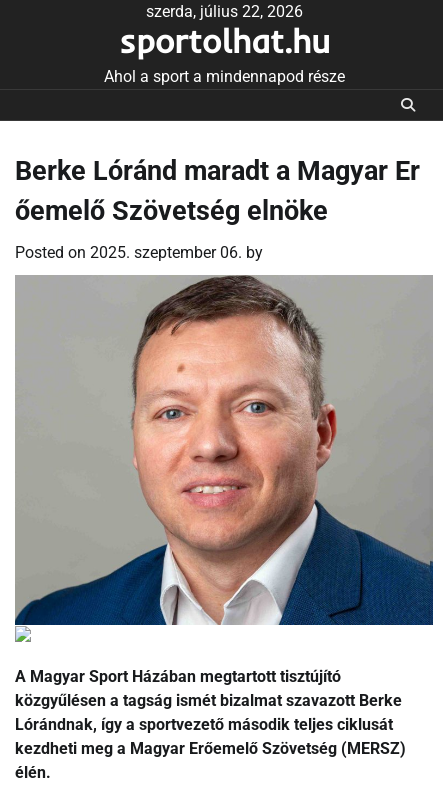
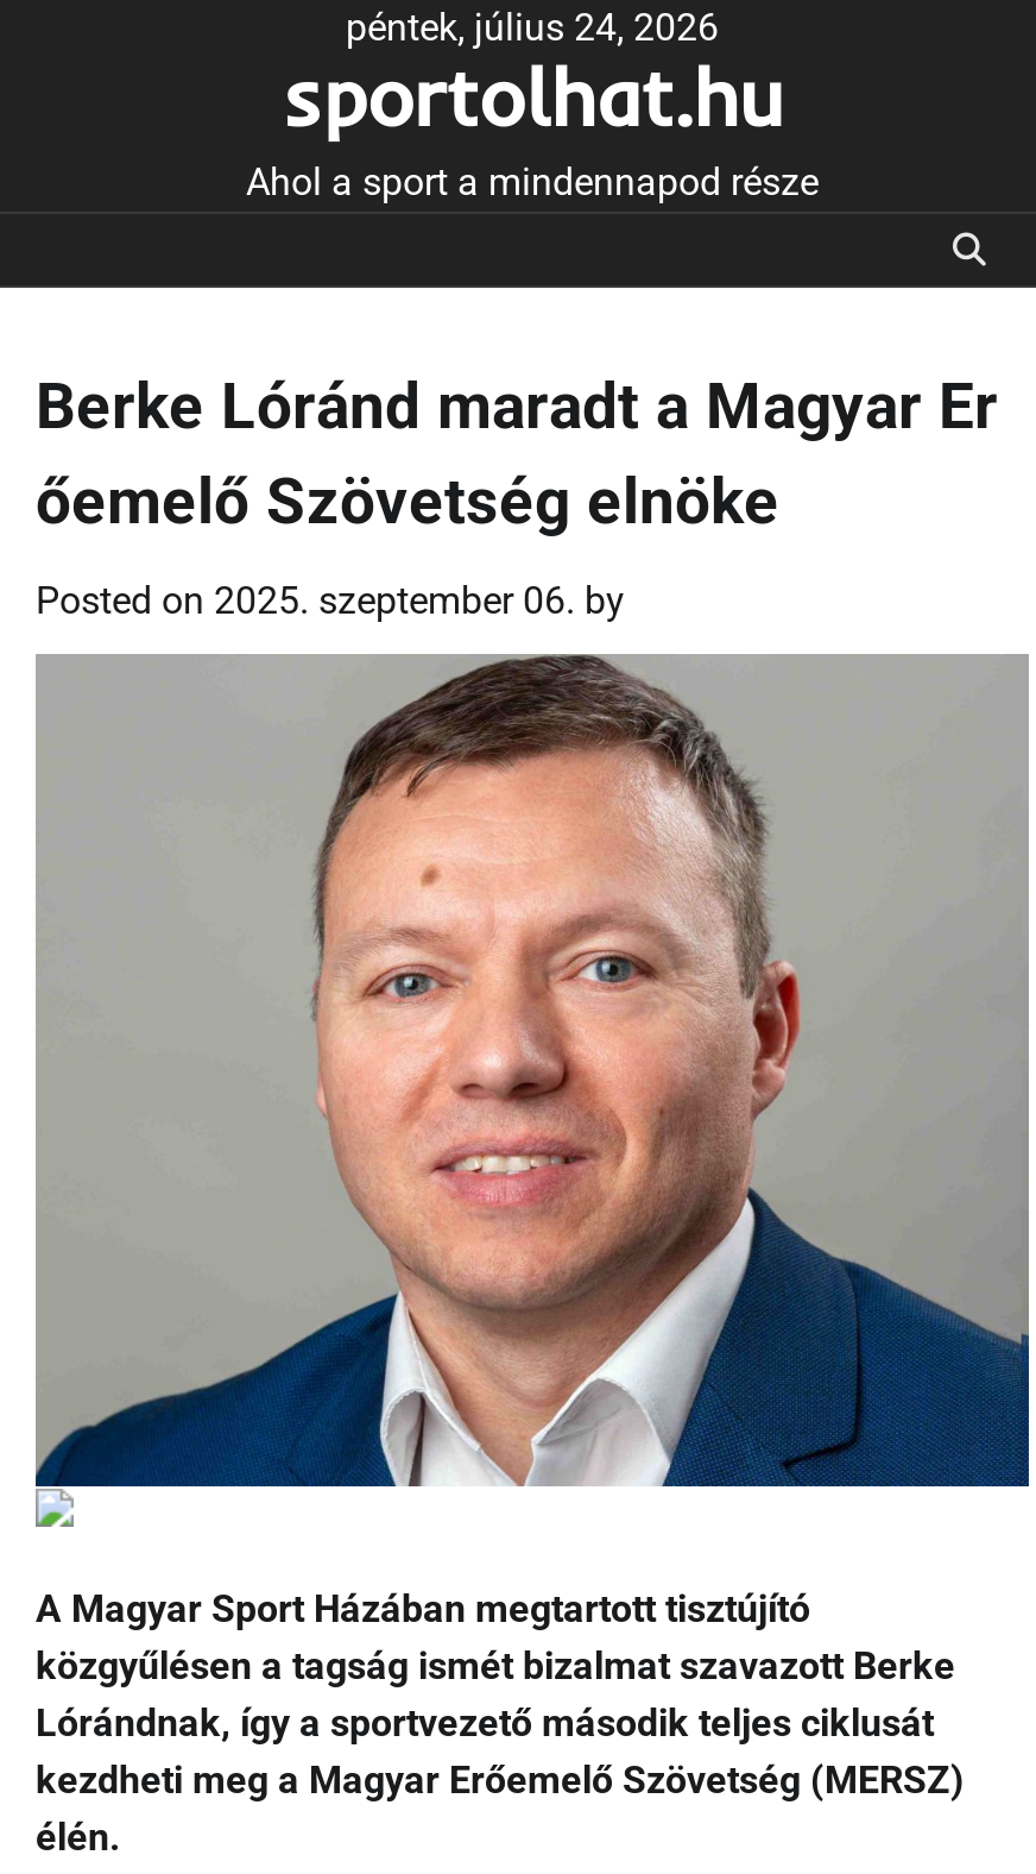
- szerda, július 22, 2026
+ péntek, július 24, 2026
